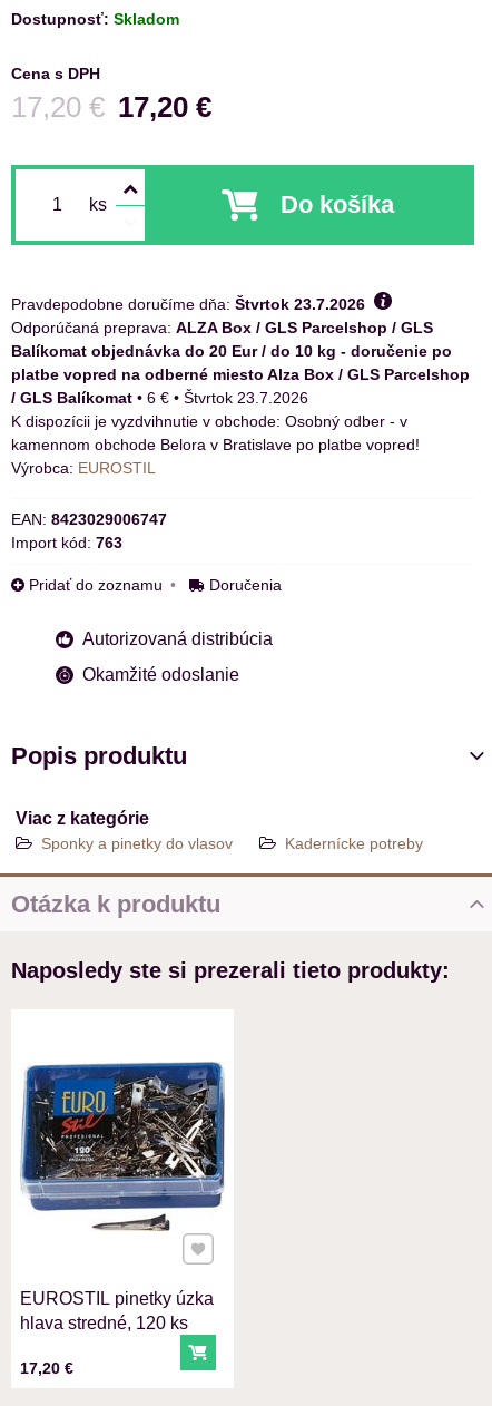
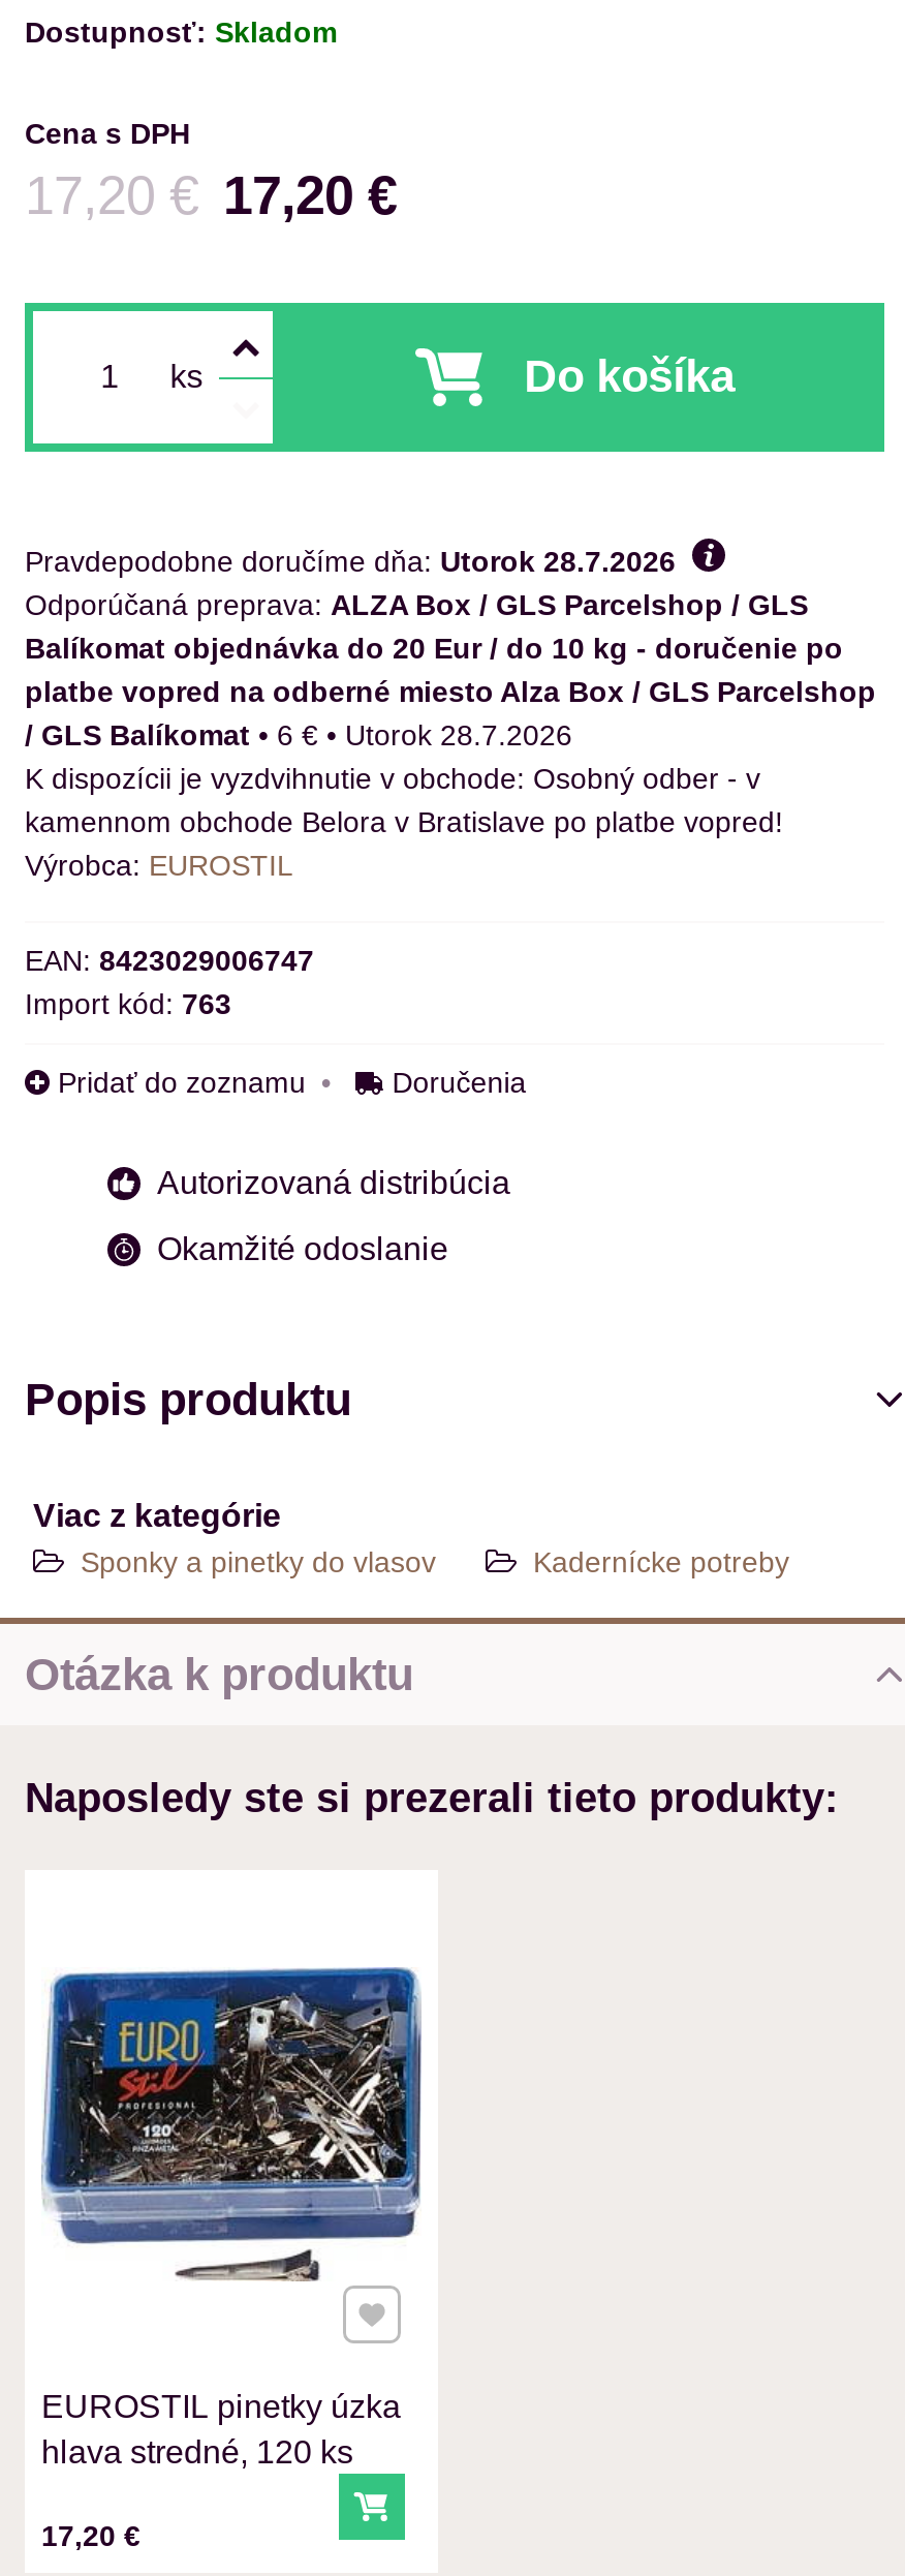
- Pravdepodobne doručíme dňa: Štvrtok 23.7.2026
+ Pravdepodobne doručíme dňa: Utorok 28.7.2026

- / GLS Balíkomat • 6 € • Štvrtok 23.7.2026
+ / GLS Balíkomat • 6 € • Utorok 28.7.2026
